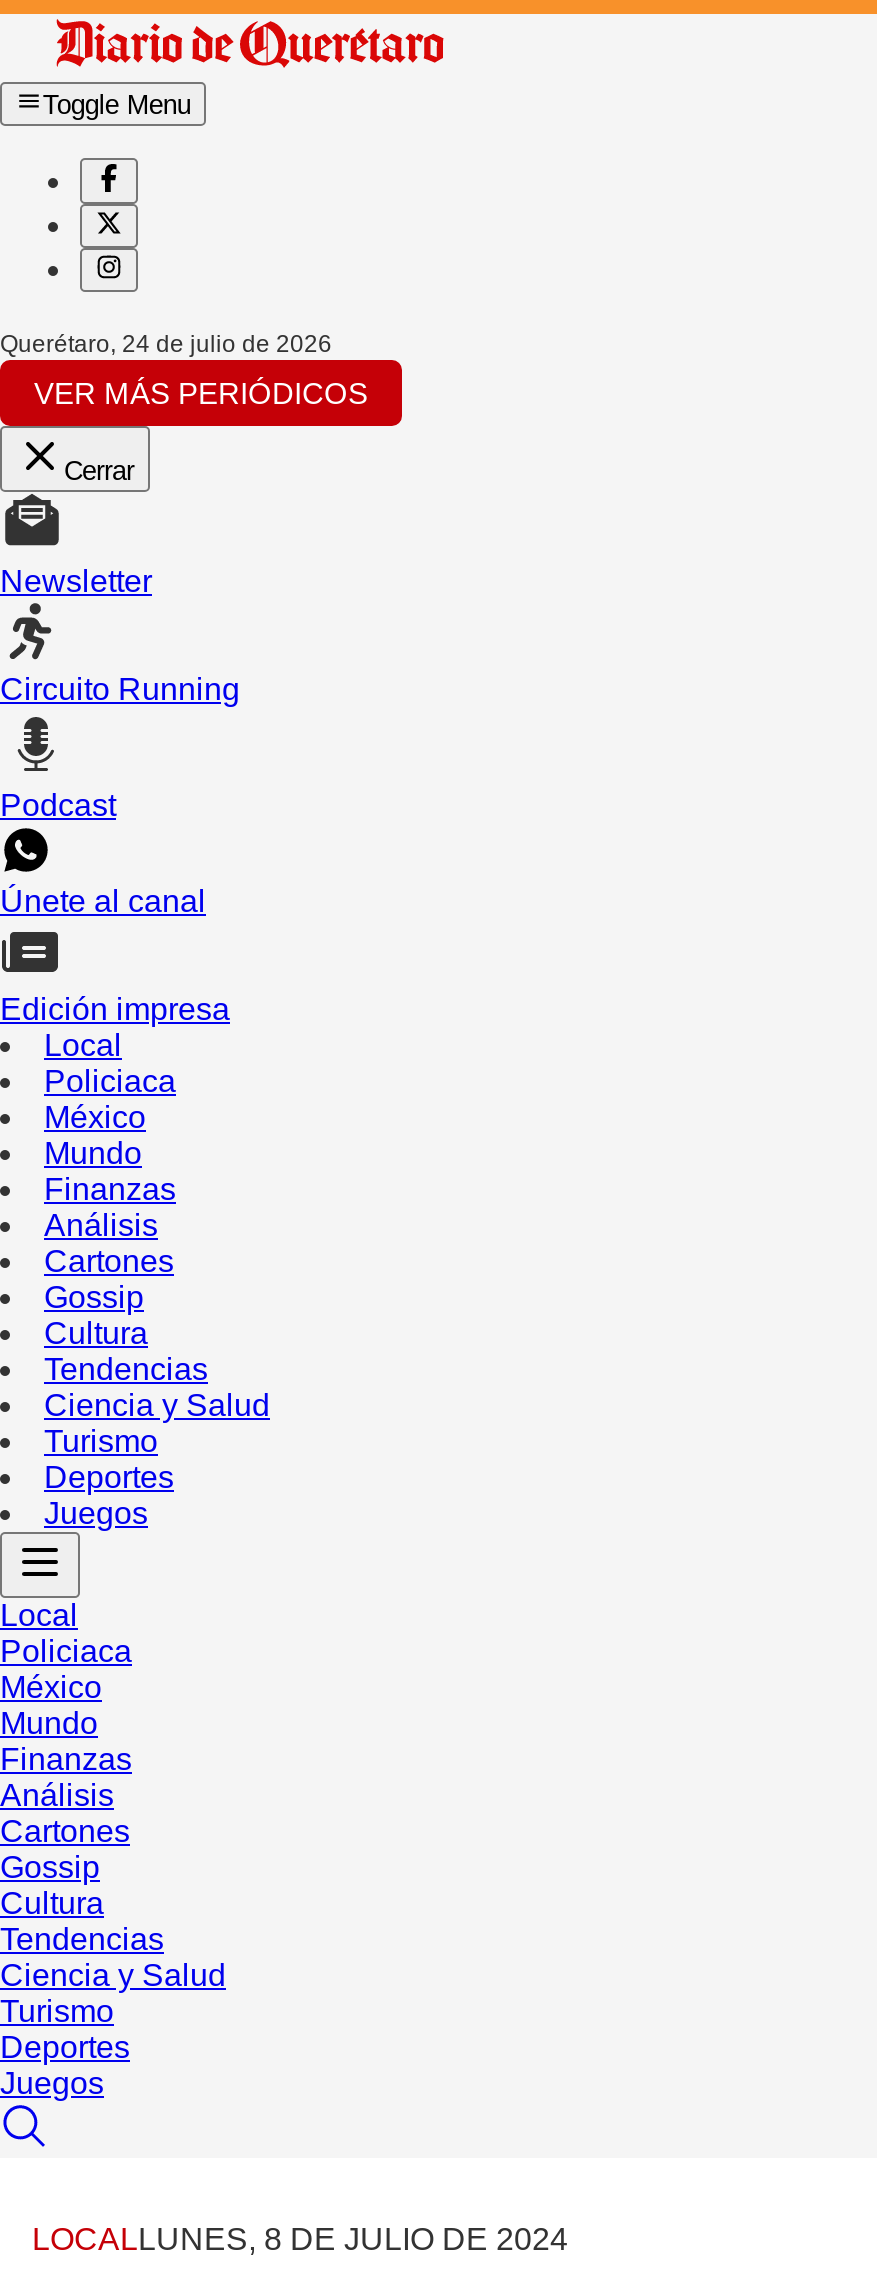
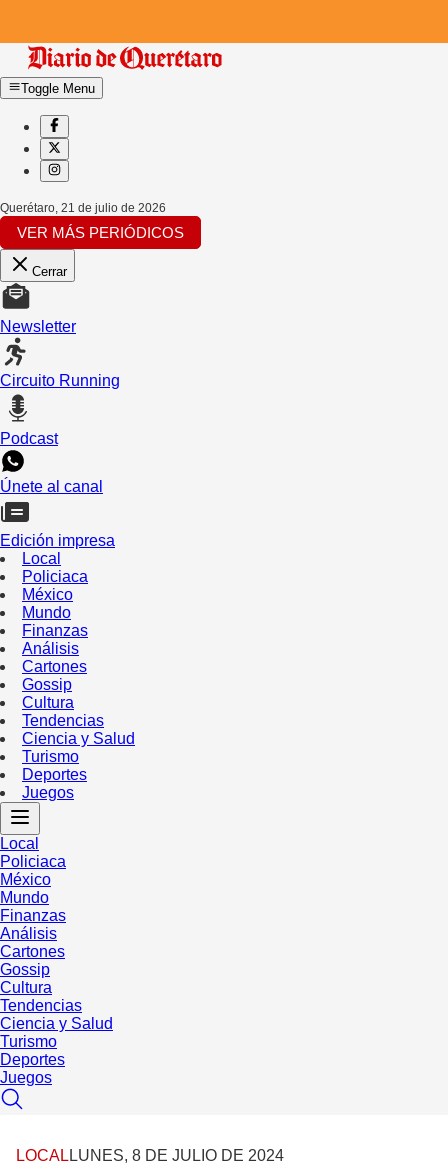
- Querétaro, 24 de julio de 2026
+ Querétaro, 21 de julio de 2026
